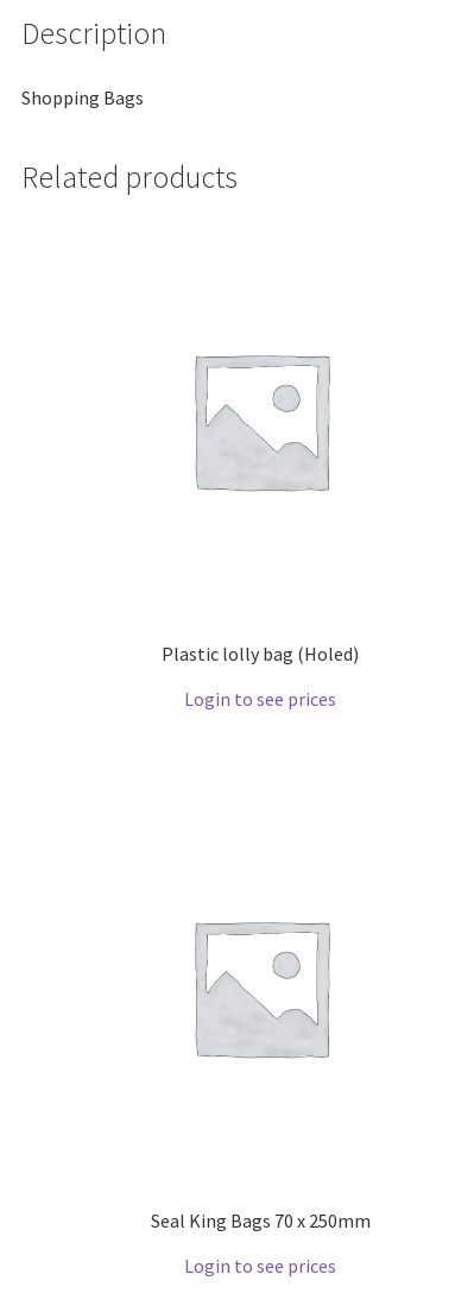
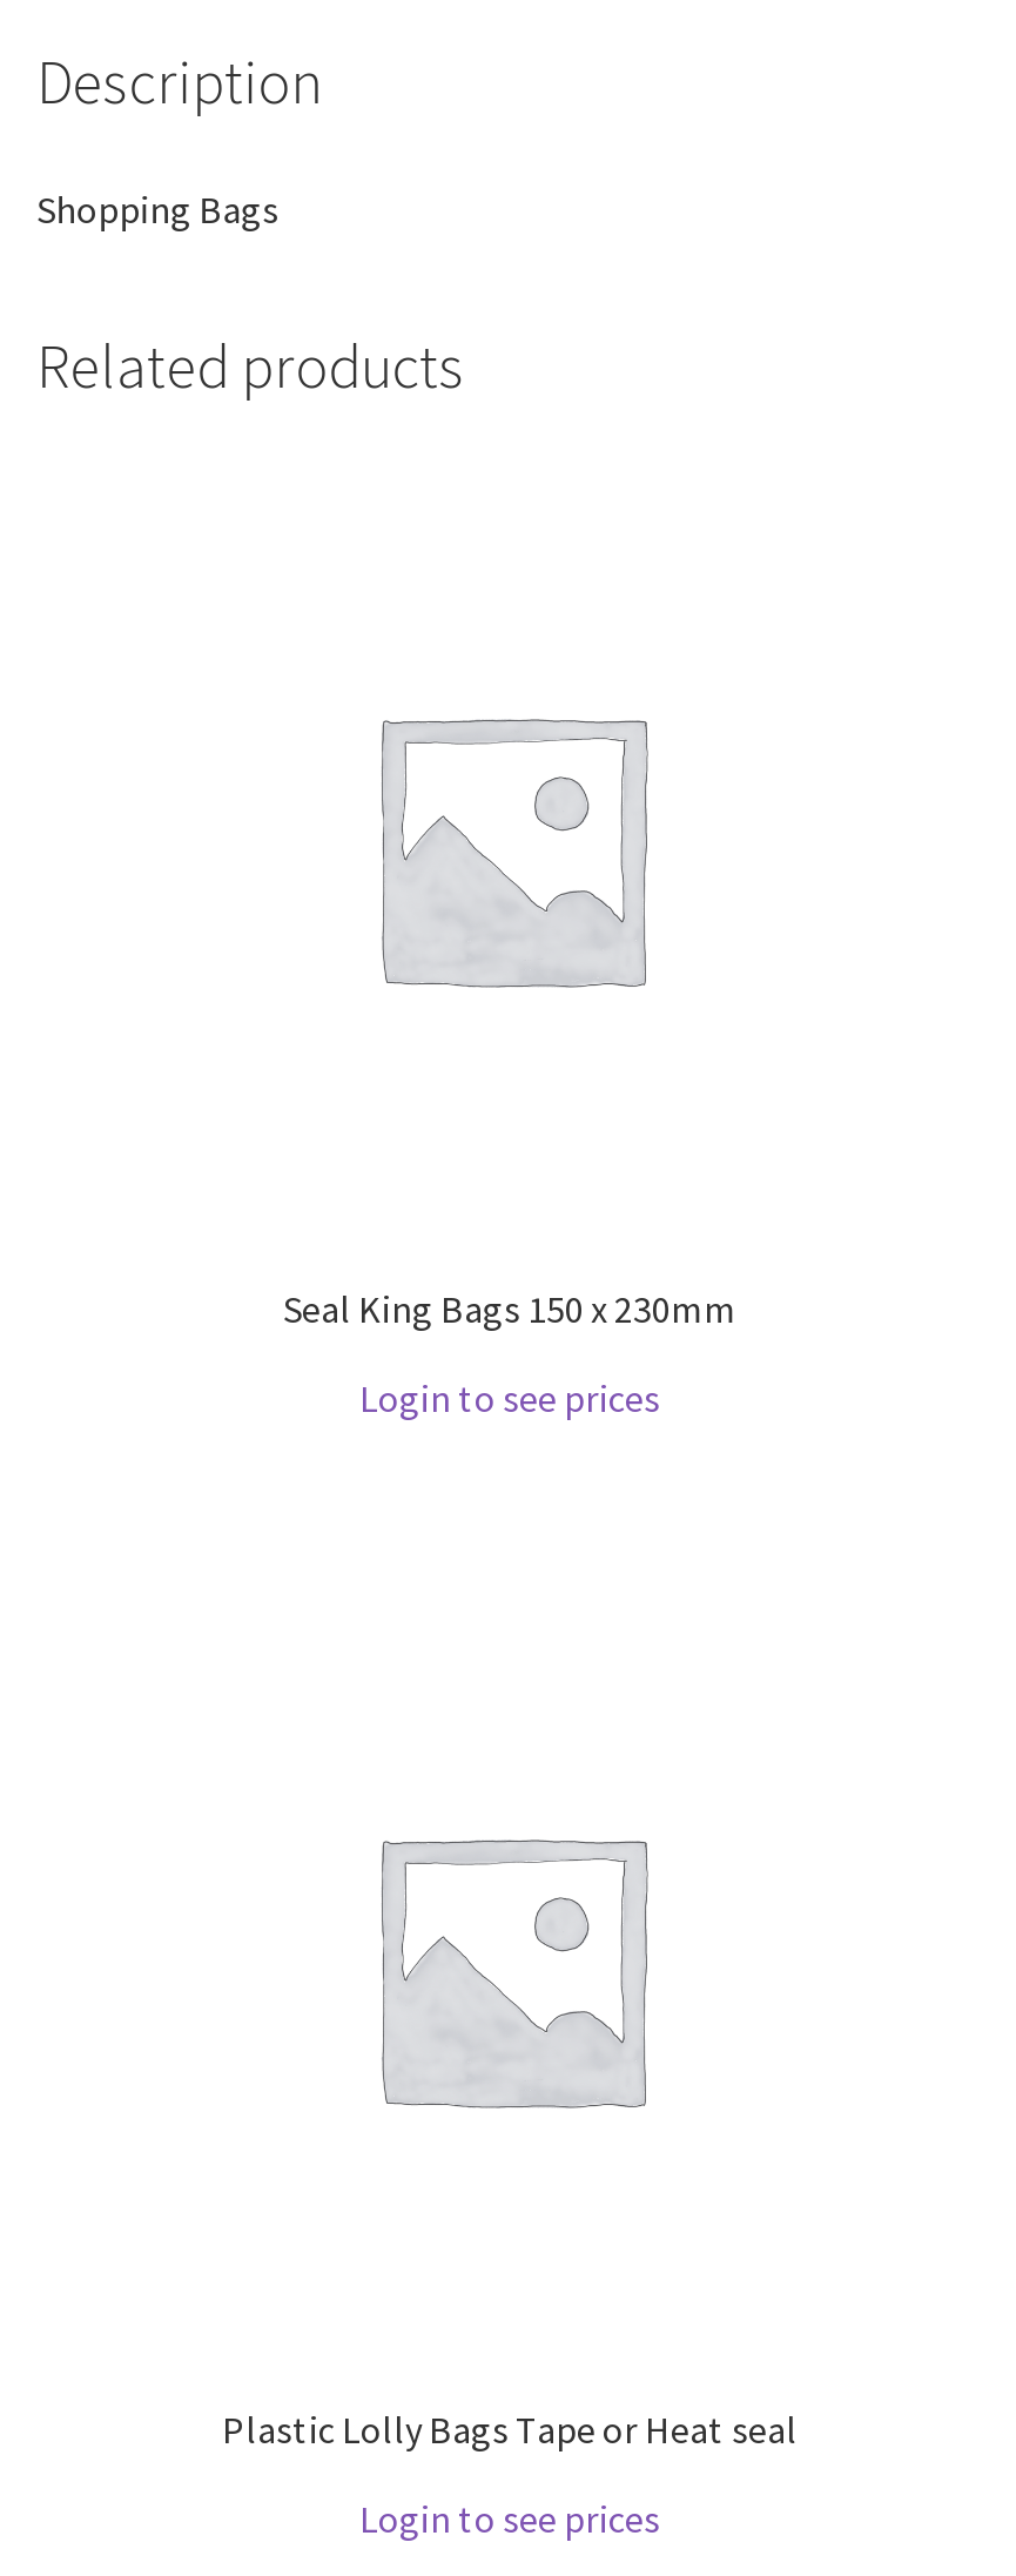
- Plastic lolly bag (Holed)
+ Seal King Bags 150 x 230mm

- Seal King Bags 70 x 250mm
+ Plastic Lolly Bags Tape or Heat seal
